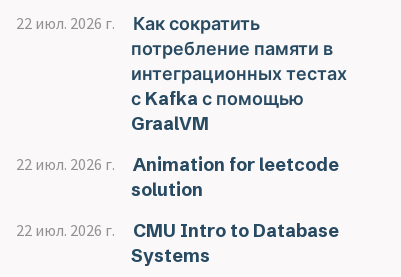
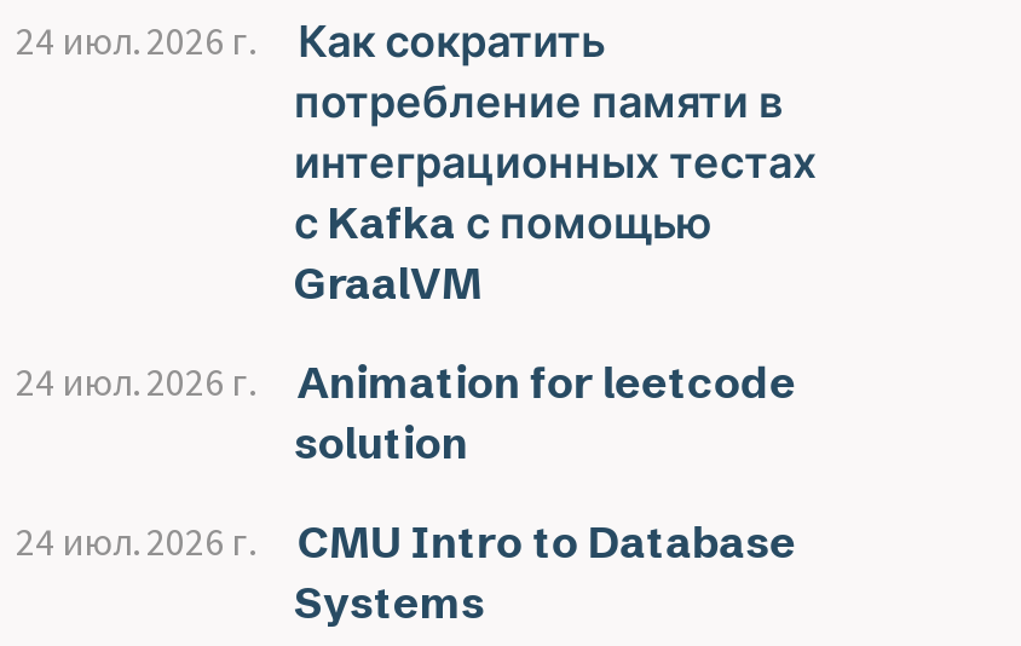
- 22 июл. 2026 г. Как сократить
+ 24 июл. 2026 г. Как сократить

- 22 июл. 2026 г. Animation for leetcode
+ 24 июл. 2026 г. Animation for leetcode

- 22 июл. 2026 г. CMU Intro to Database
+ 24 июл. 2026 г. CMU Intro to Database
